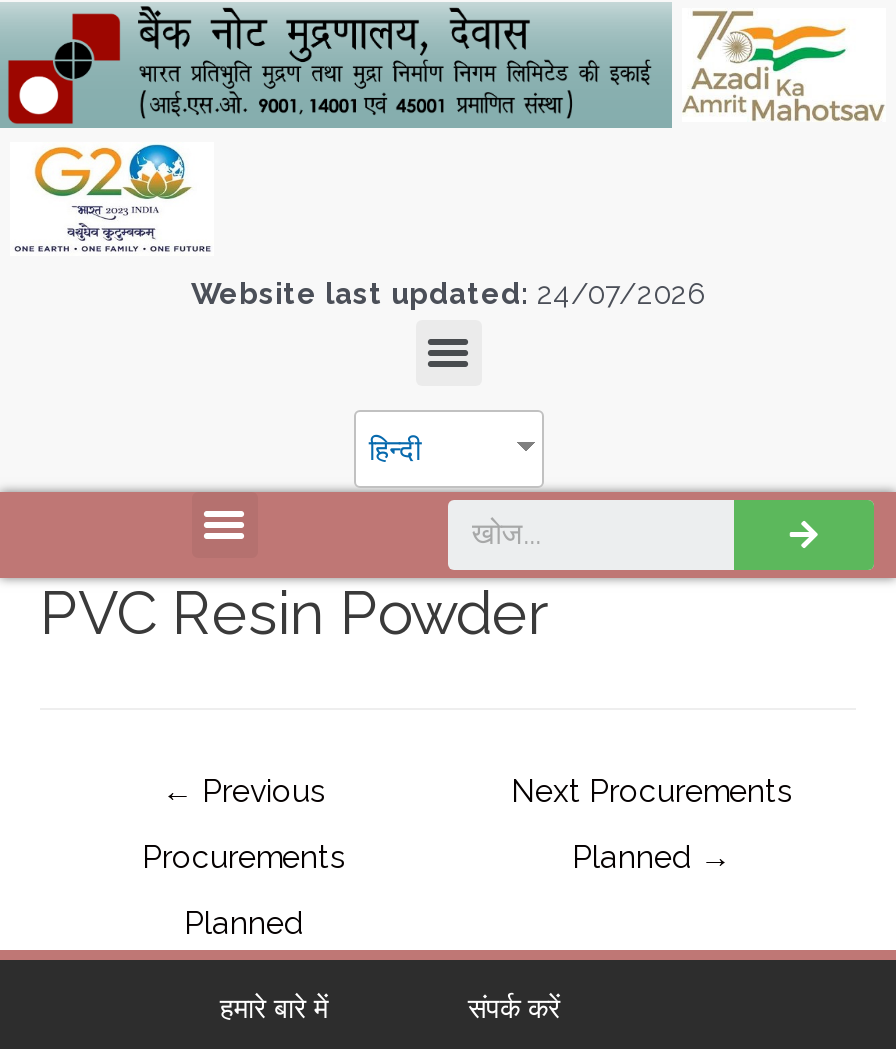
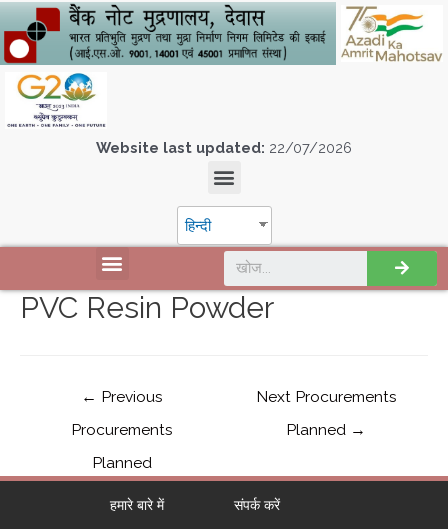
- Website last updated: 24/07/2026
+ Website last updated: 22/07/2026
